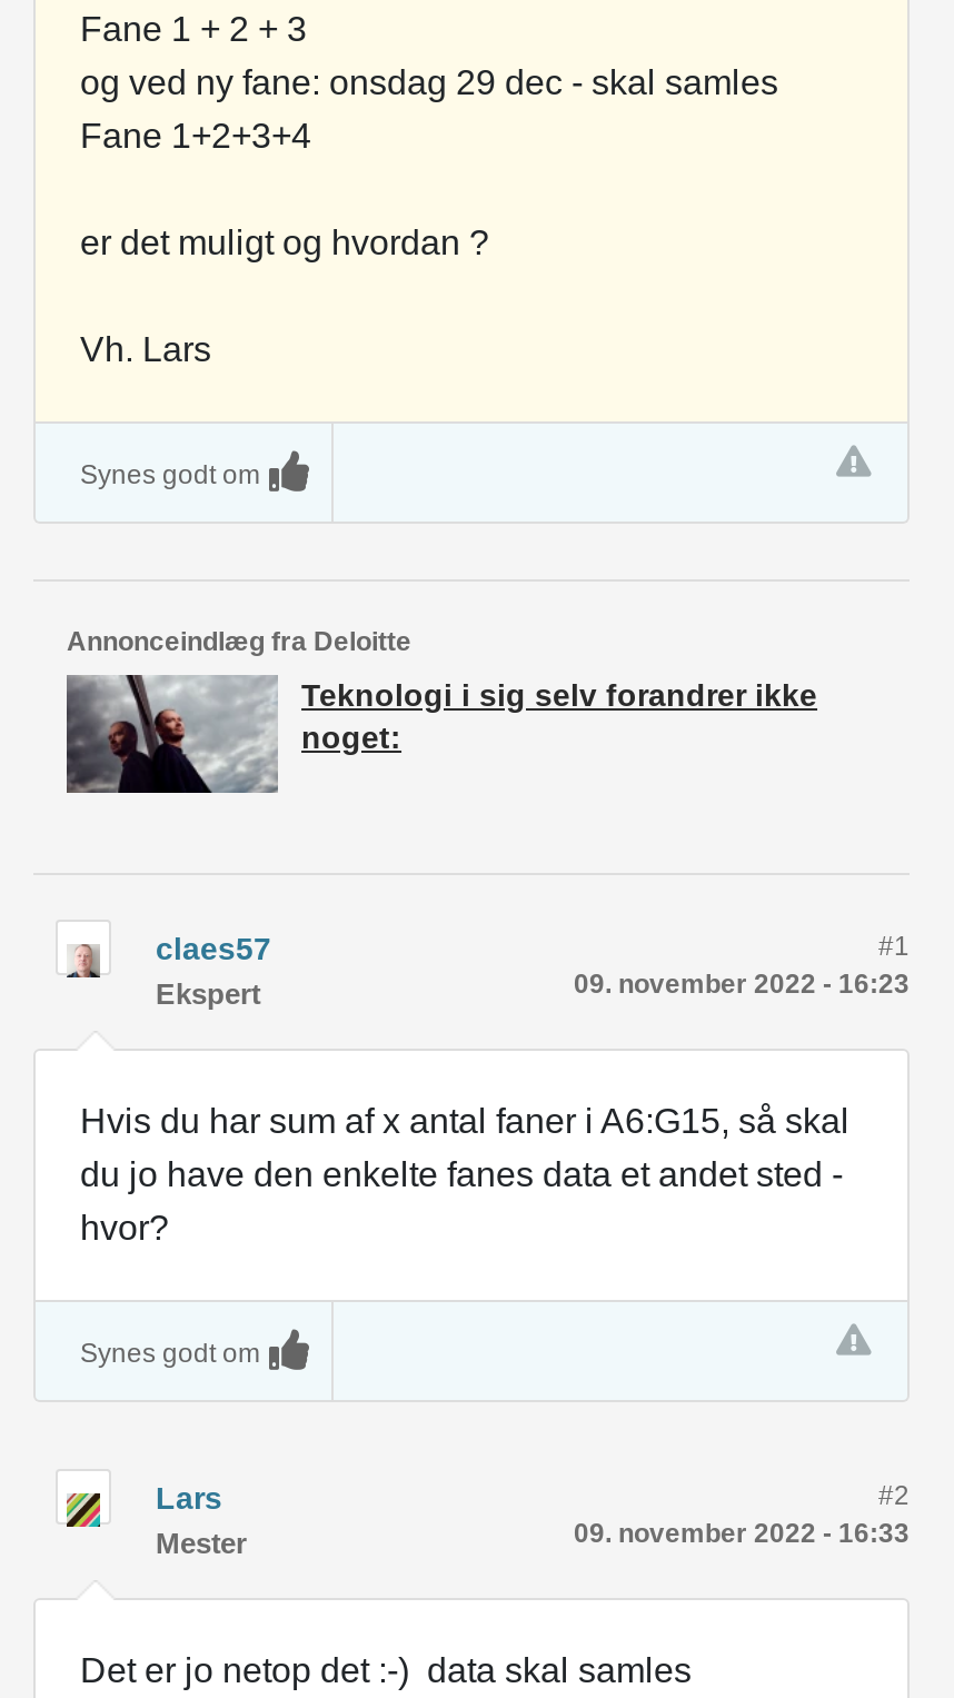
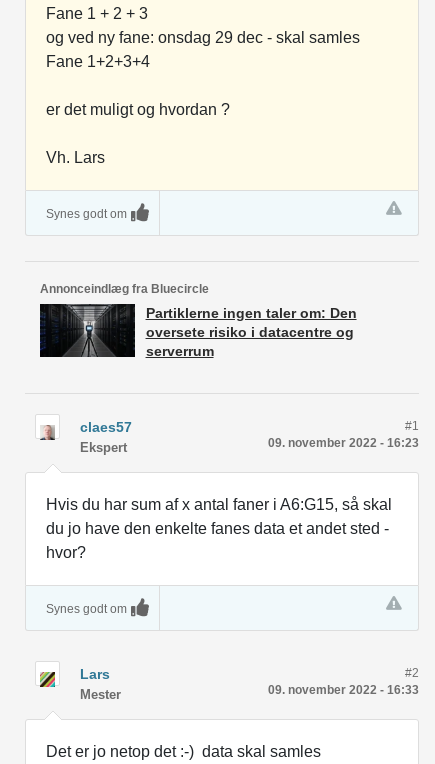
- Annonceindlæg fra Deloitte
+ Annonceindlæg fra Bluecircle

- [image]
- Teknologi i sig selv forandrer ikke
- noget:
+ [image]
+ Partiklerne ingen taler om: Den
+ oversete risiko i datacentre og
+ serverrum
